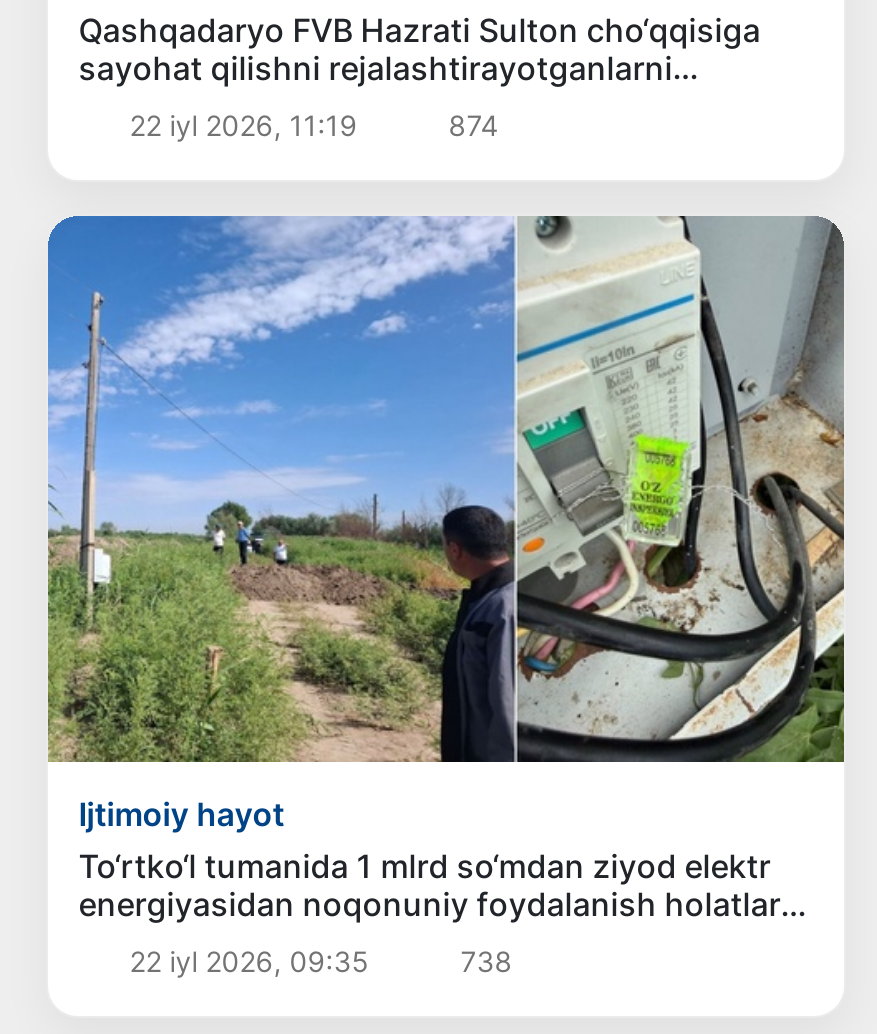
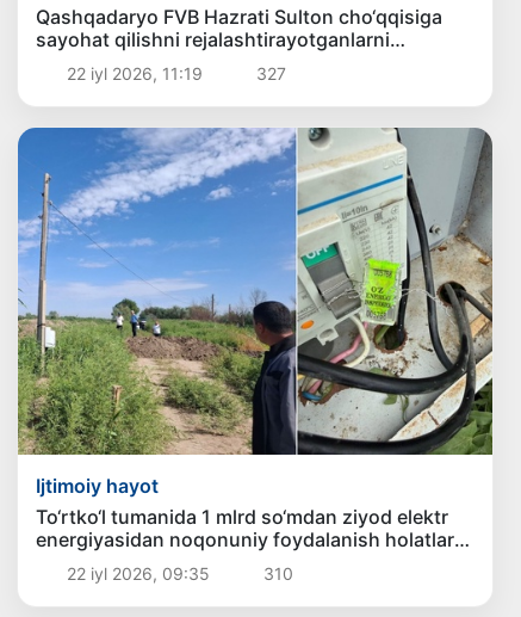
- 874
+ 327

- 738
+ 310
